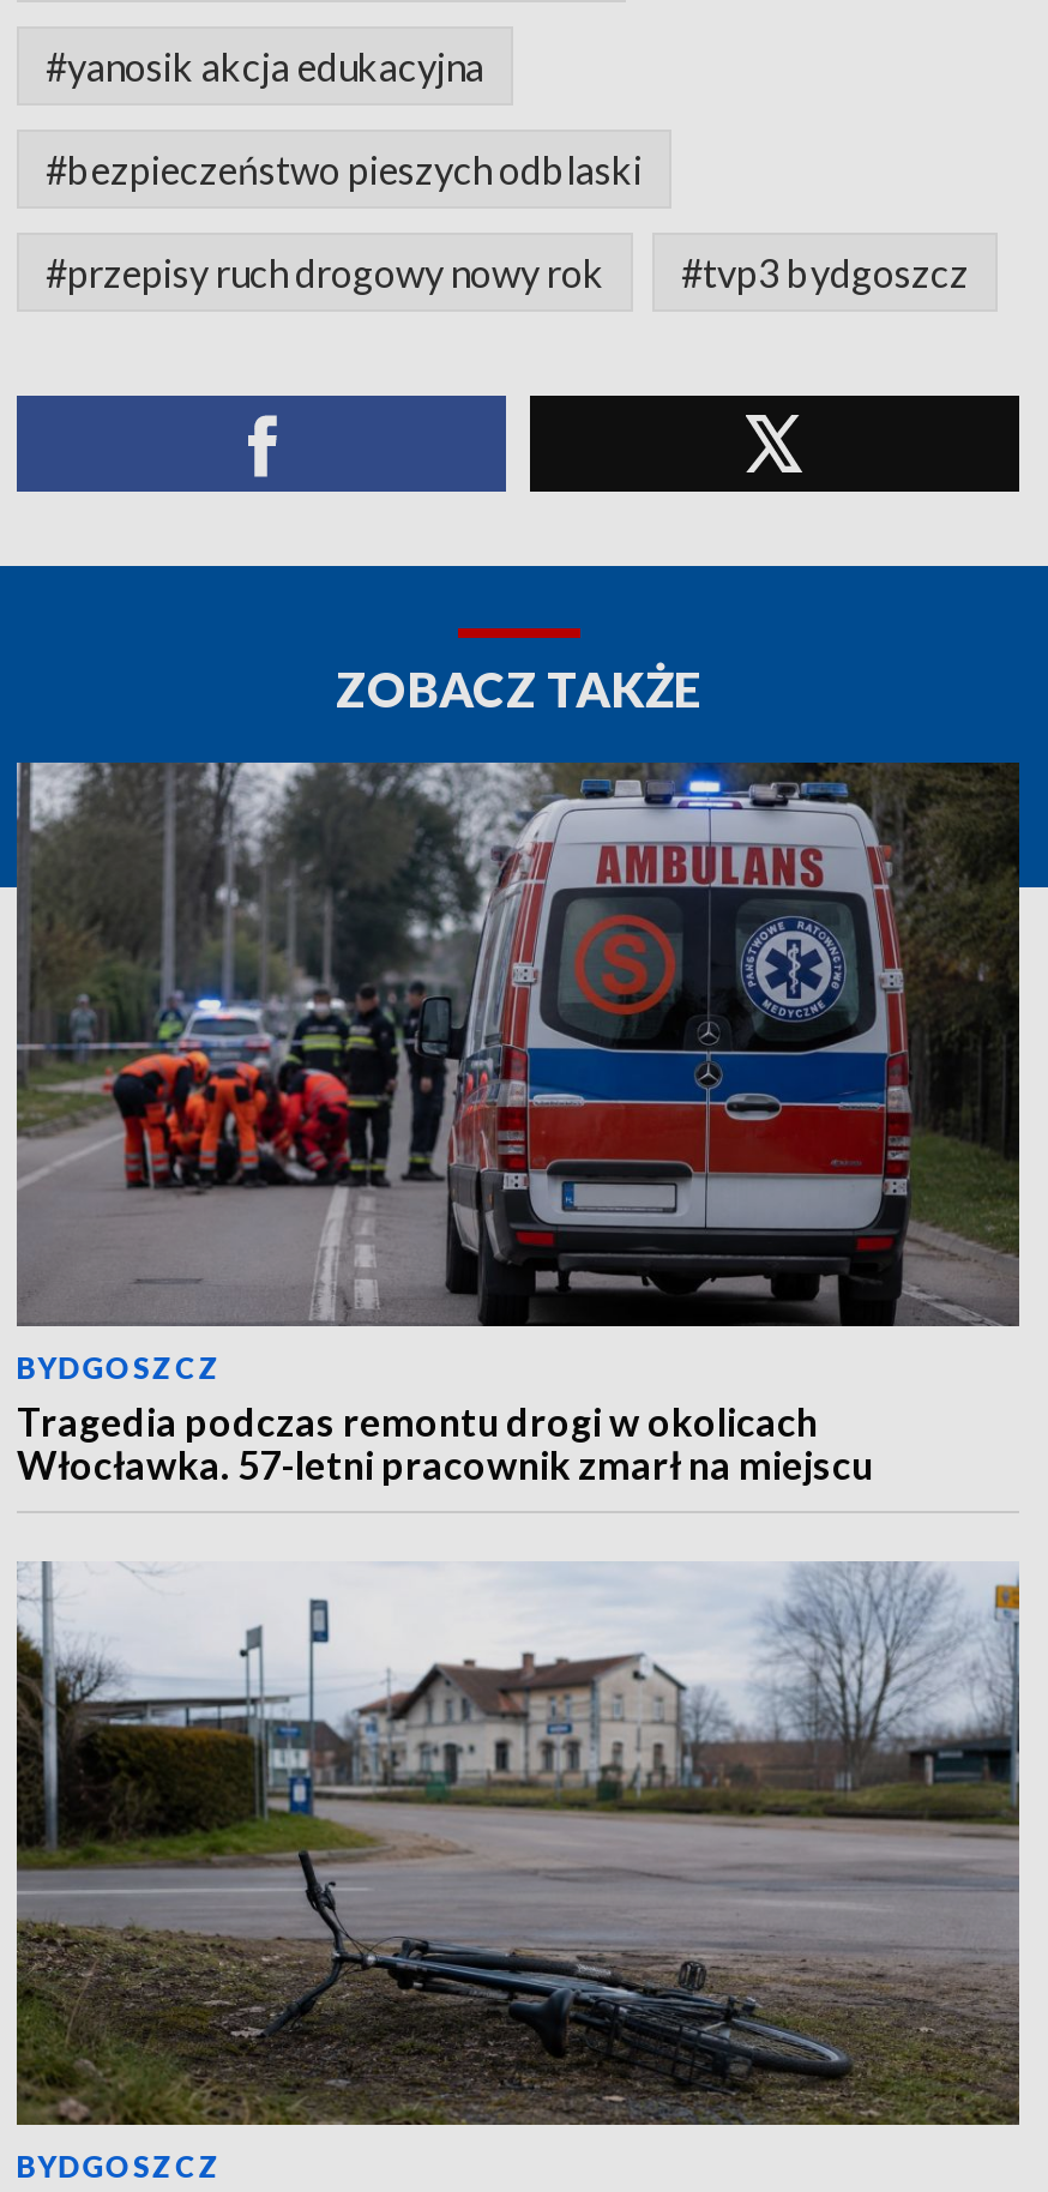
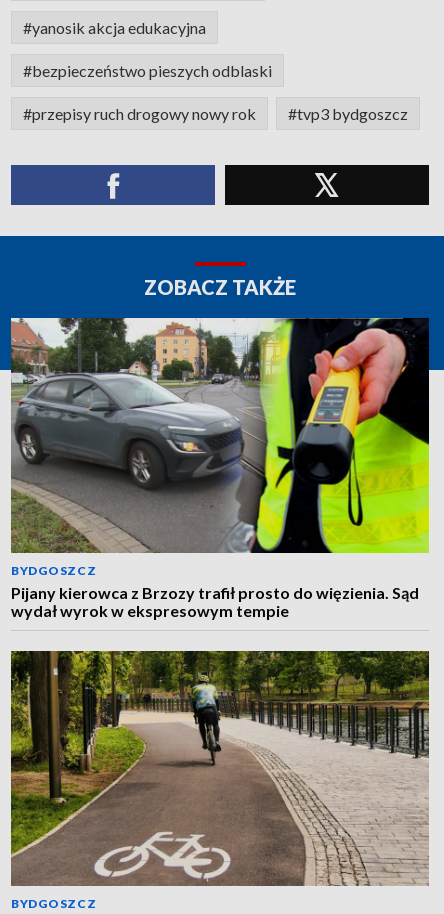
- [image]
- Tragedia podczas remontu drogi w okolicach
- Włocławka. 57-letni pracownik zmarł na miejscu
+ [image]
+ Pijany kierowca z Brzozy trafił prosto do więzienia. Sąd
+ wydał wyrok w ekspresowym tempie

- [image]
+ [image]
